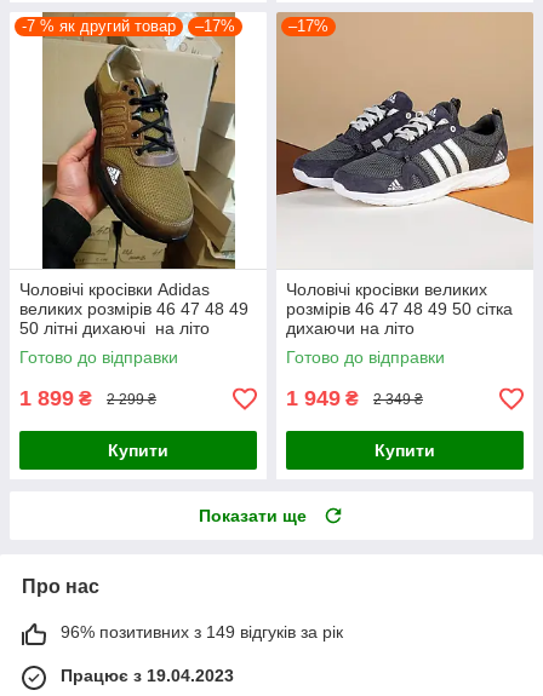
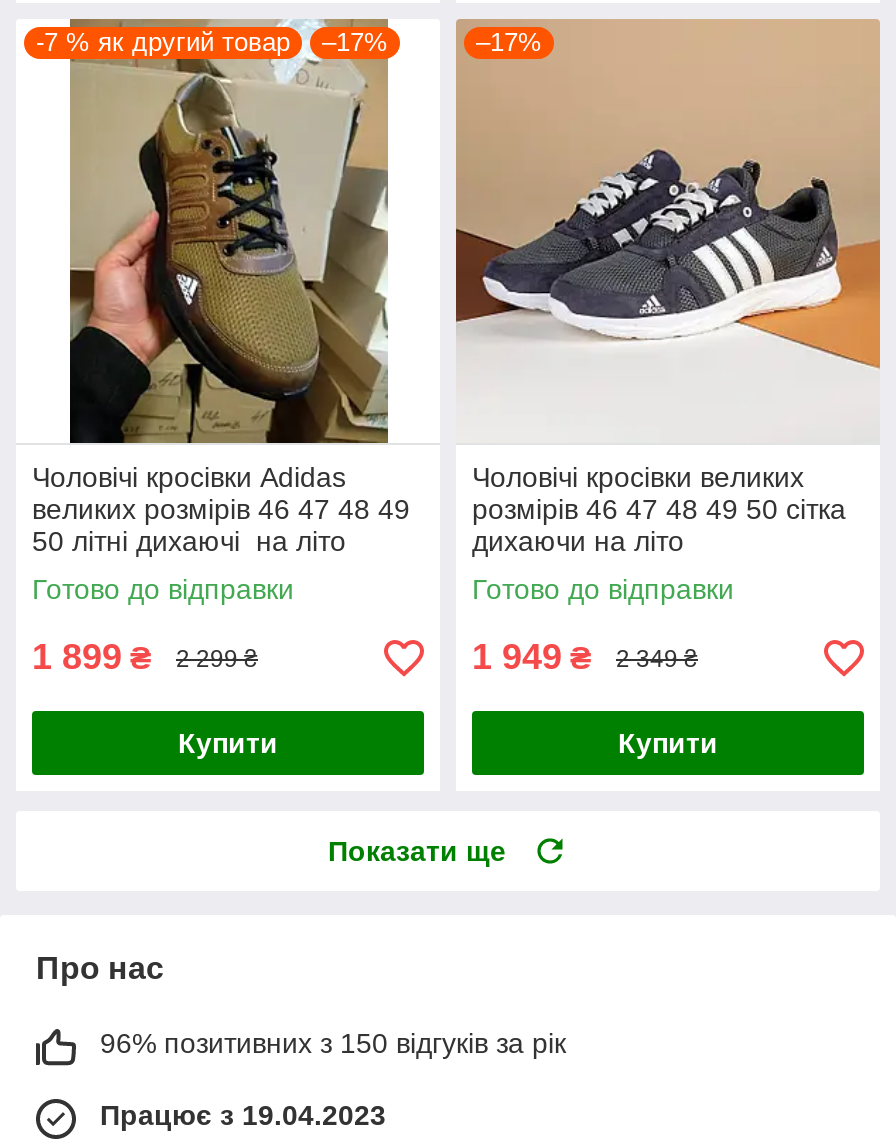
- 96% позитивних з 149 відгуків за рік
+ 96% позитивних з 150 відгуків за рік
